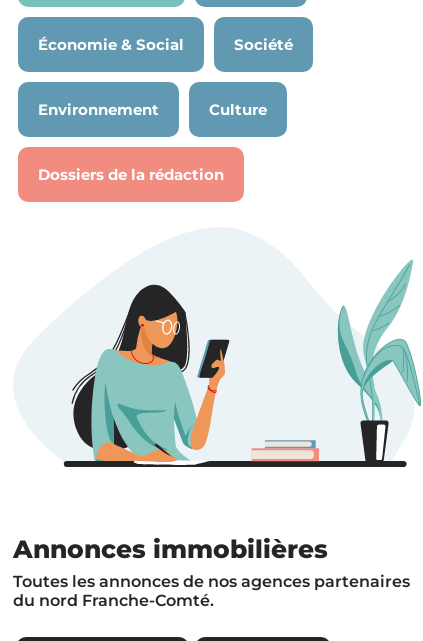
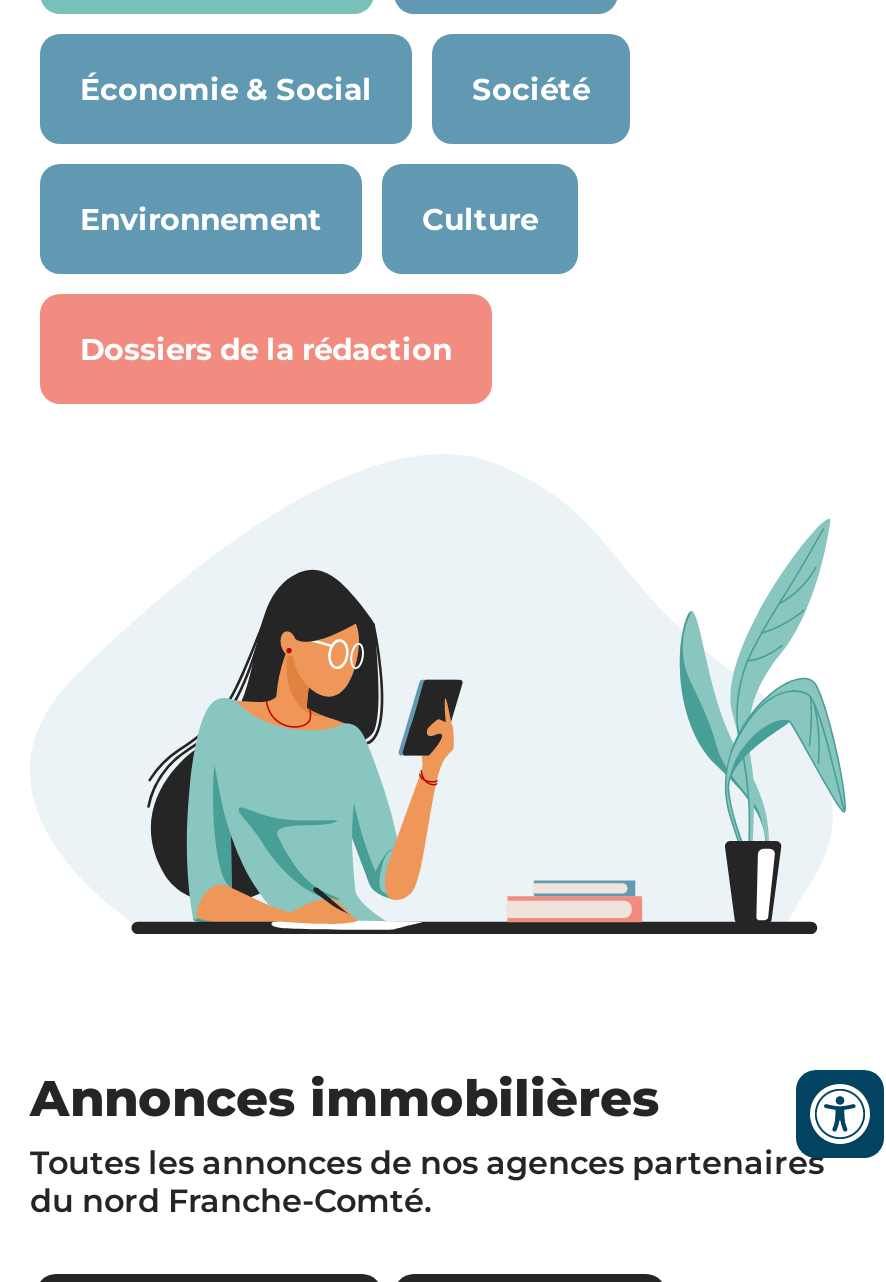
+ [image]
